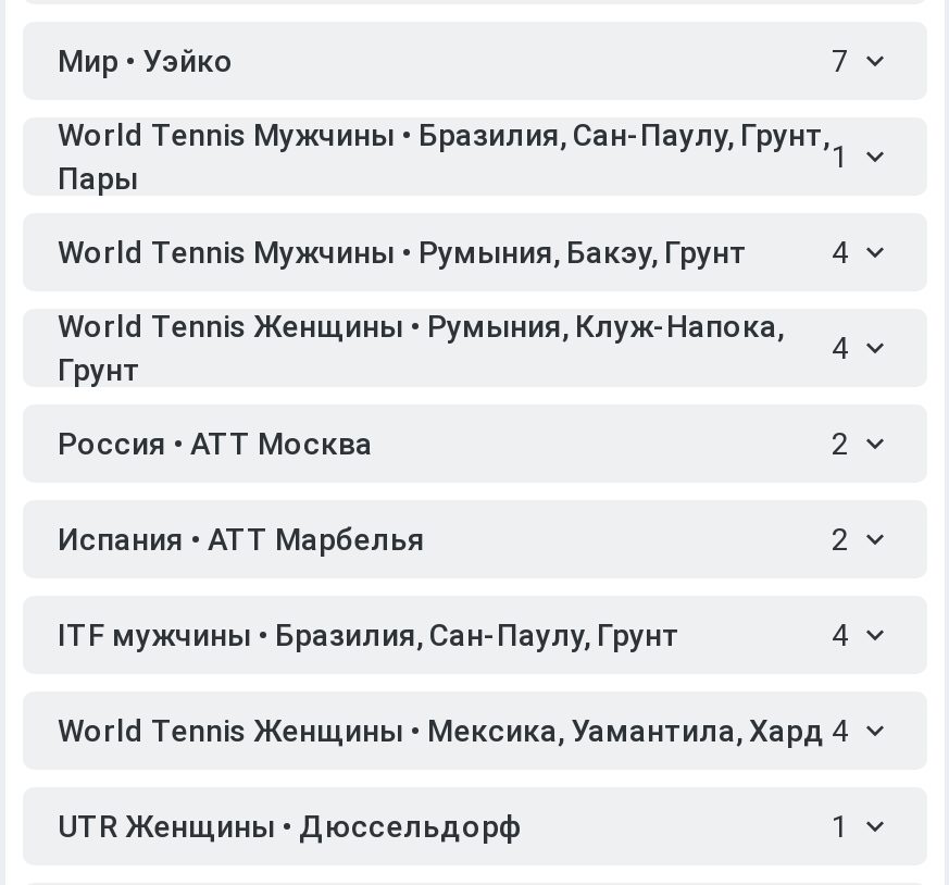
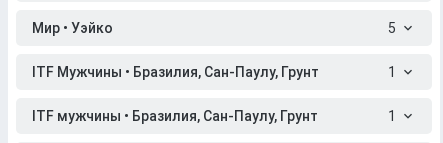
- 7
+ 5

- World Tennis Мужчины • Бразилия, Сан-Паулу, Грунт,
- Пары
+ ITF Мужчины • Бразилия, Сан-Паулу, Грунт

- World Tennis Мужчины • Румыния, Бакэу, Грунт
- 4
- World Tennis Женщины • Румыния, Клуж-Напока,
- Грунт

- 4
- Россия • АТТ Москва
- 2
- Испания • АТТ Марбелья
- 2

- 4
- World Tennis Женщины • Мексика, Уамантила, Хард 4
- UTR Женщины • Дюссельдорф
